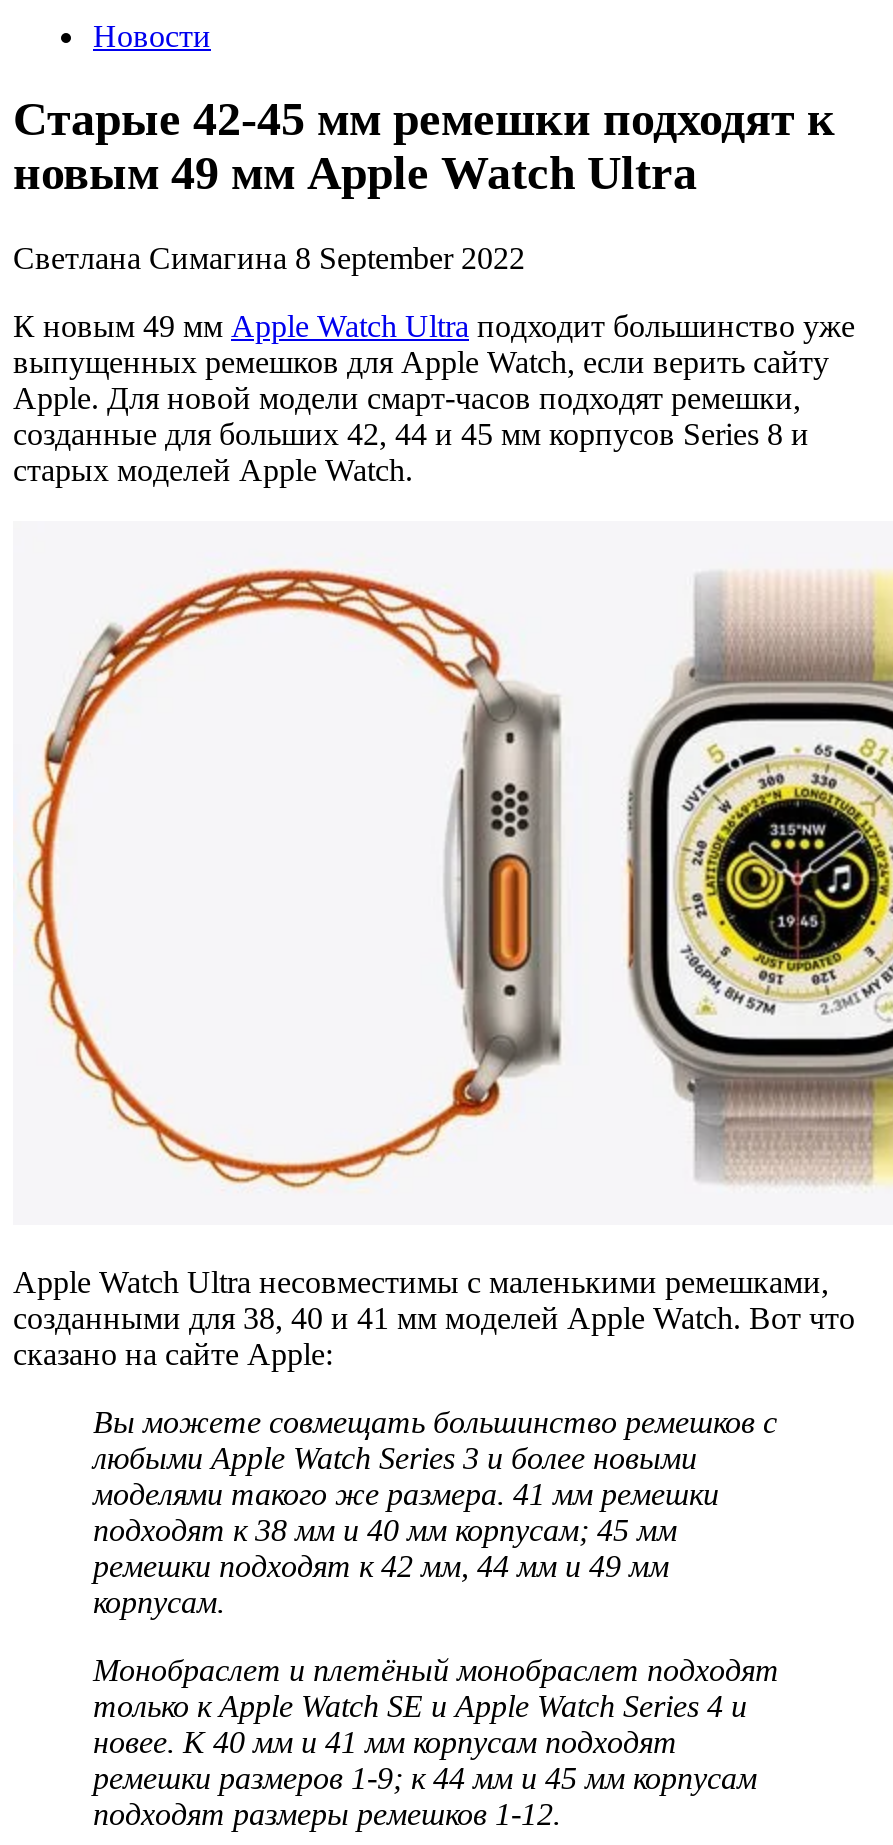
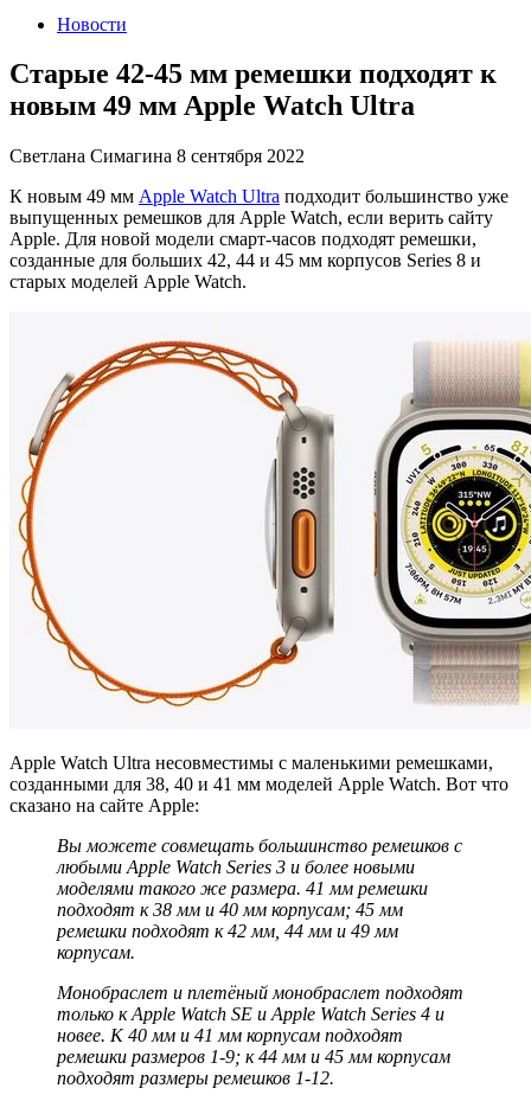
- Светлана Симагина 8 September 2022
+ Светлана Симагина 8 сентября 2022
